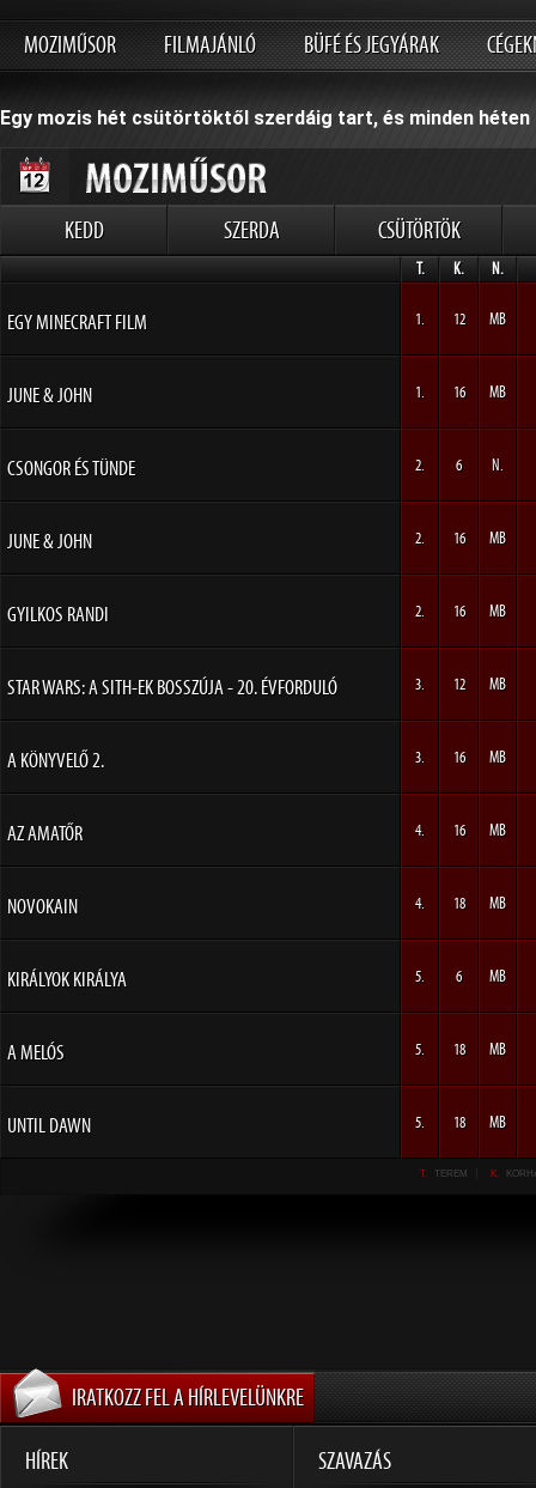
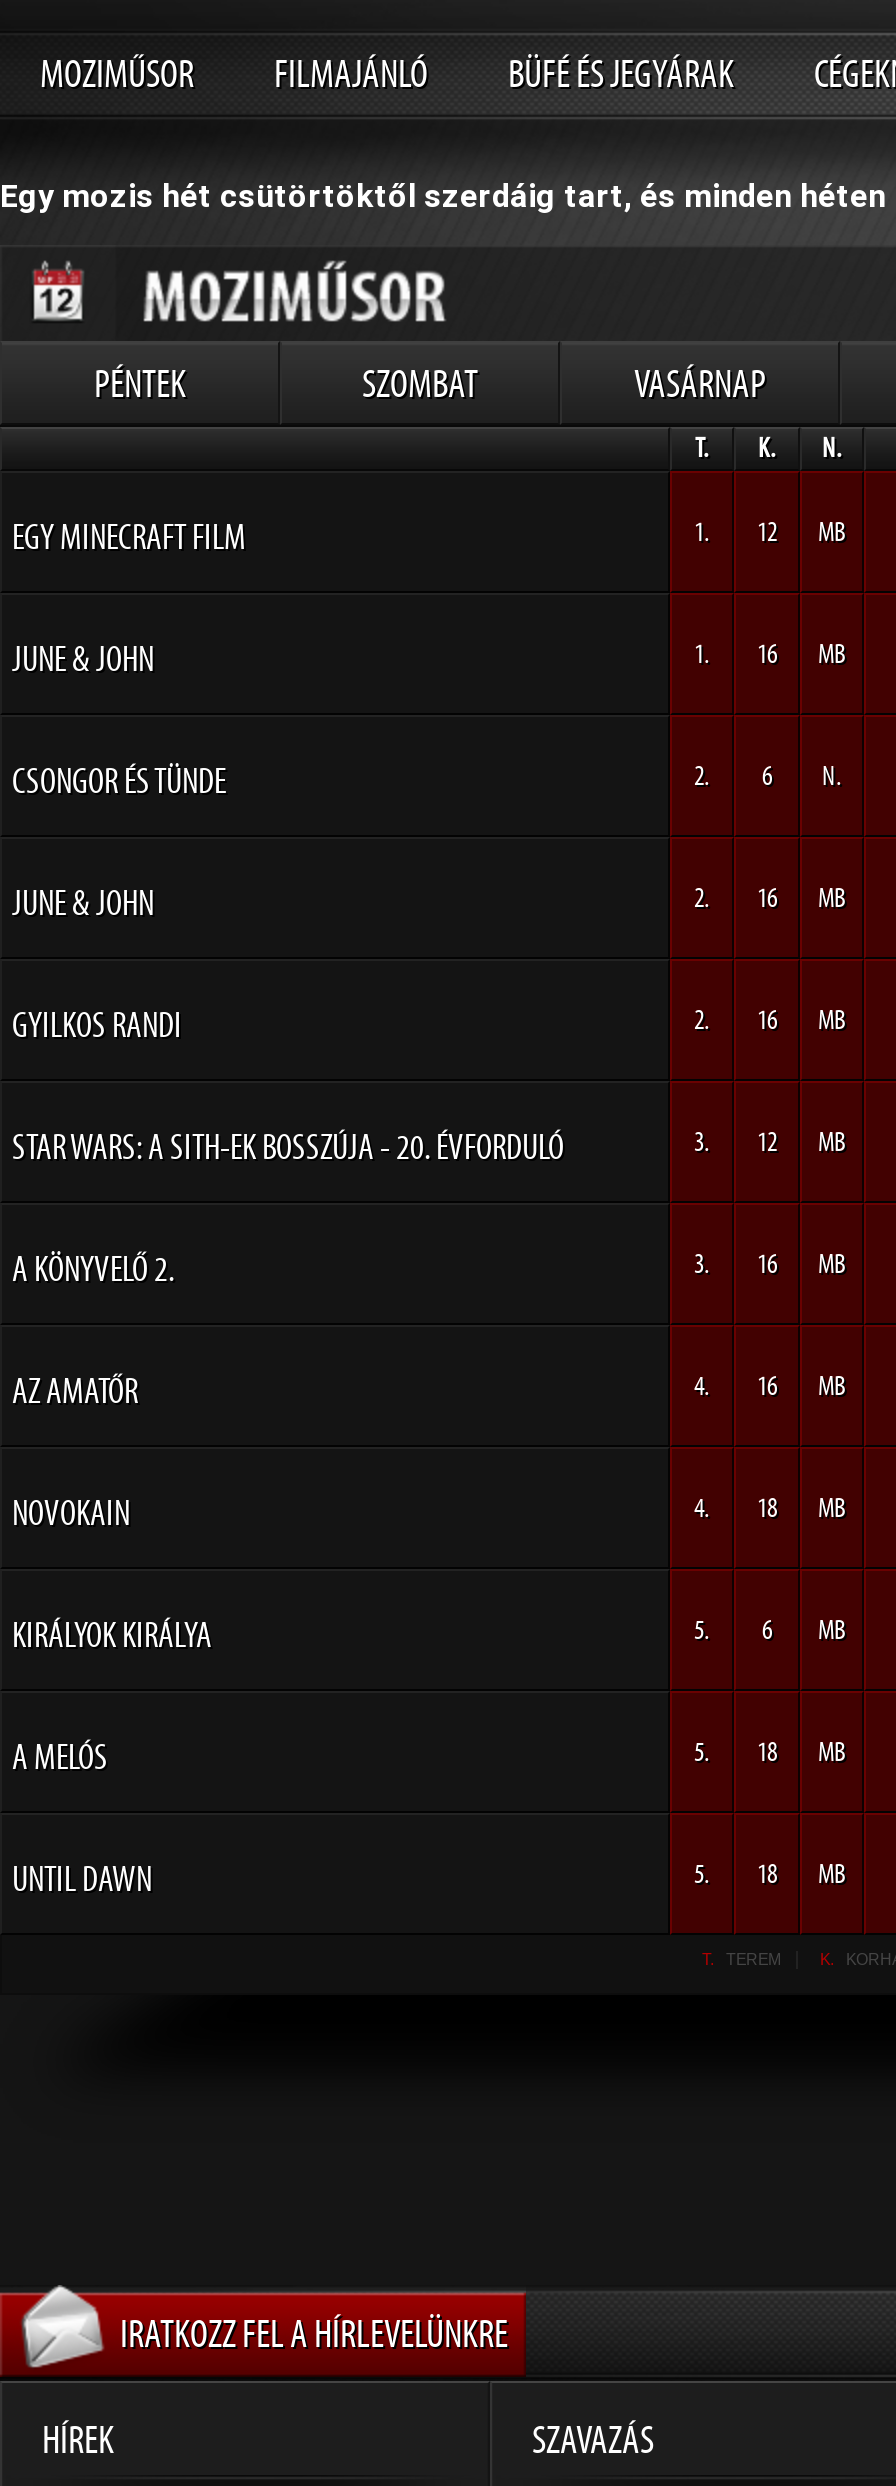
- KEDD
- SZERDA
- CSÜTÖRTÖK
+ PÉNTEK
+ SZOMBAT
+ VASÁRNAP
